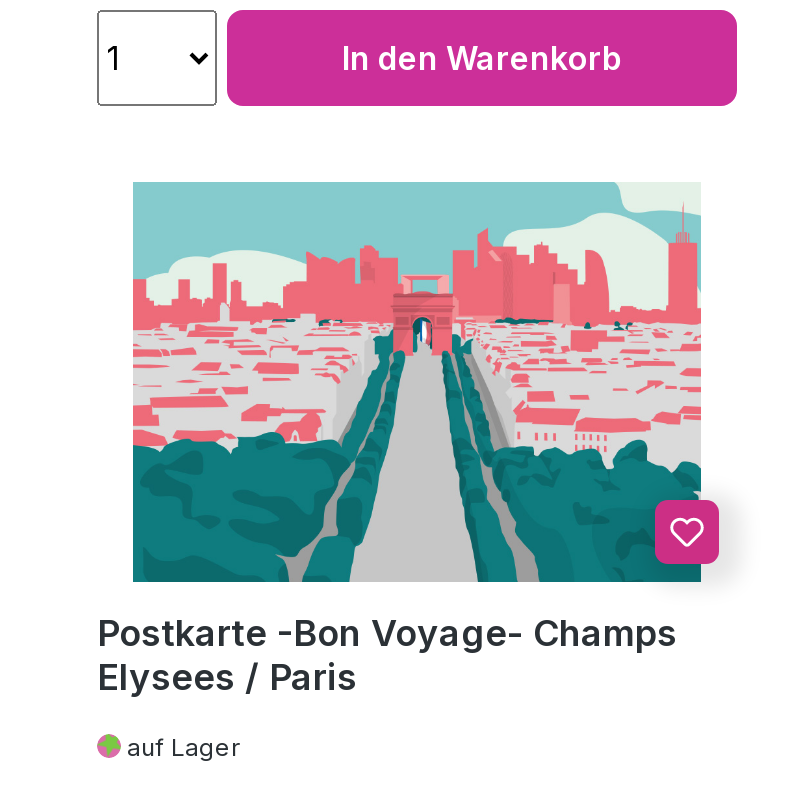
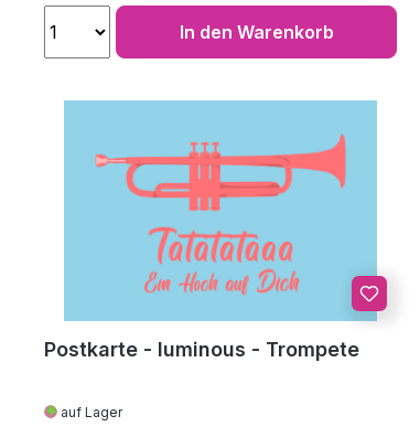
- [image]
- Postkarte -Bon Voyage- Champs
- Elysees / Paris
+ [image]
+ Postkarte - luminous - Trompete
